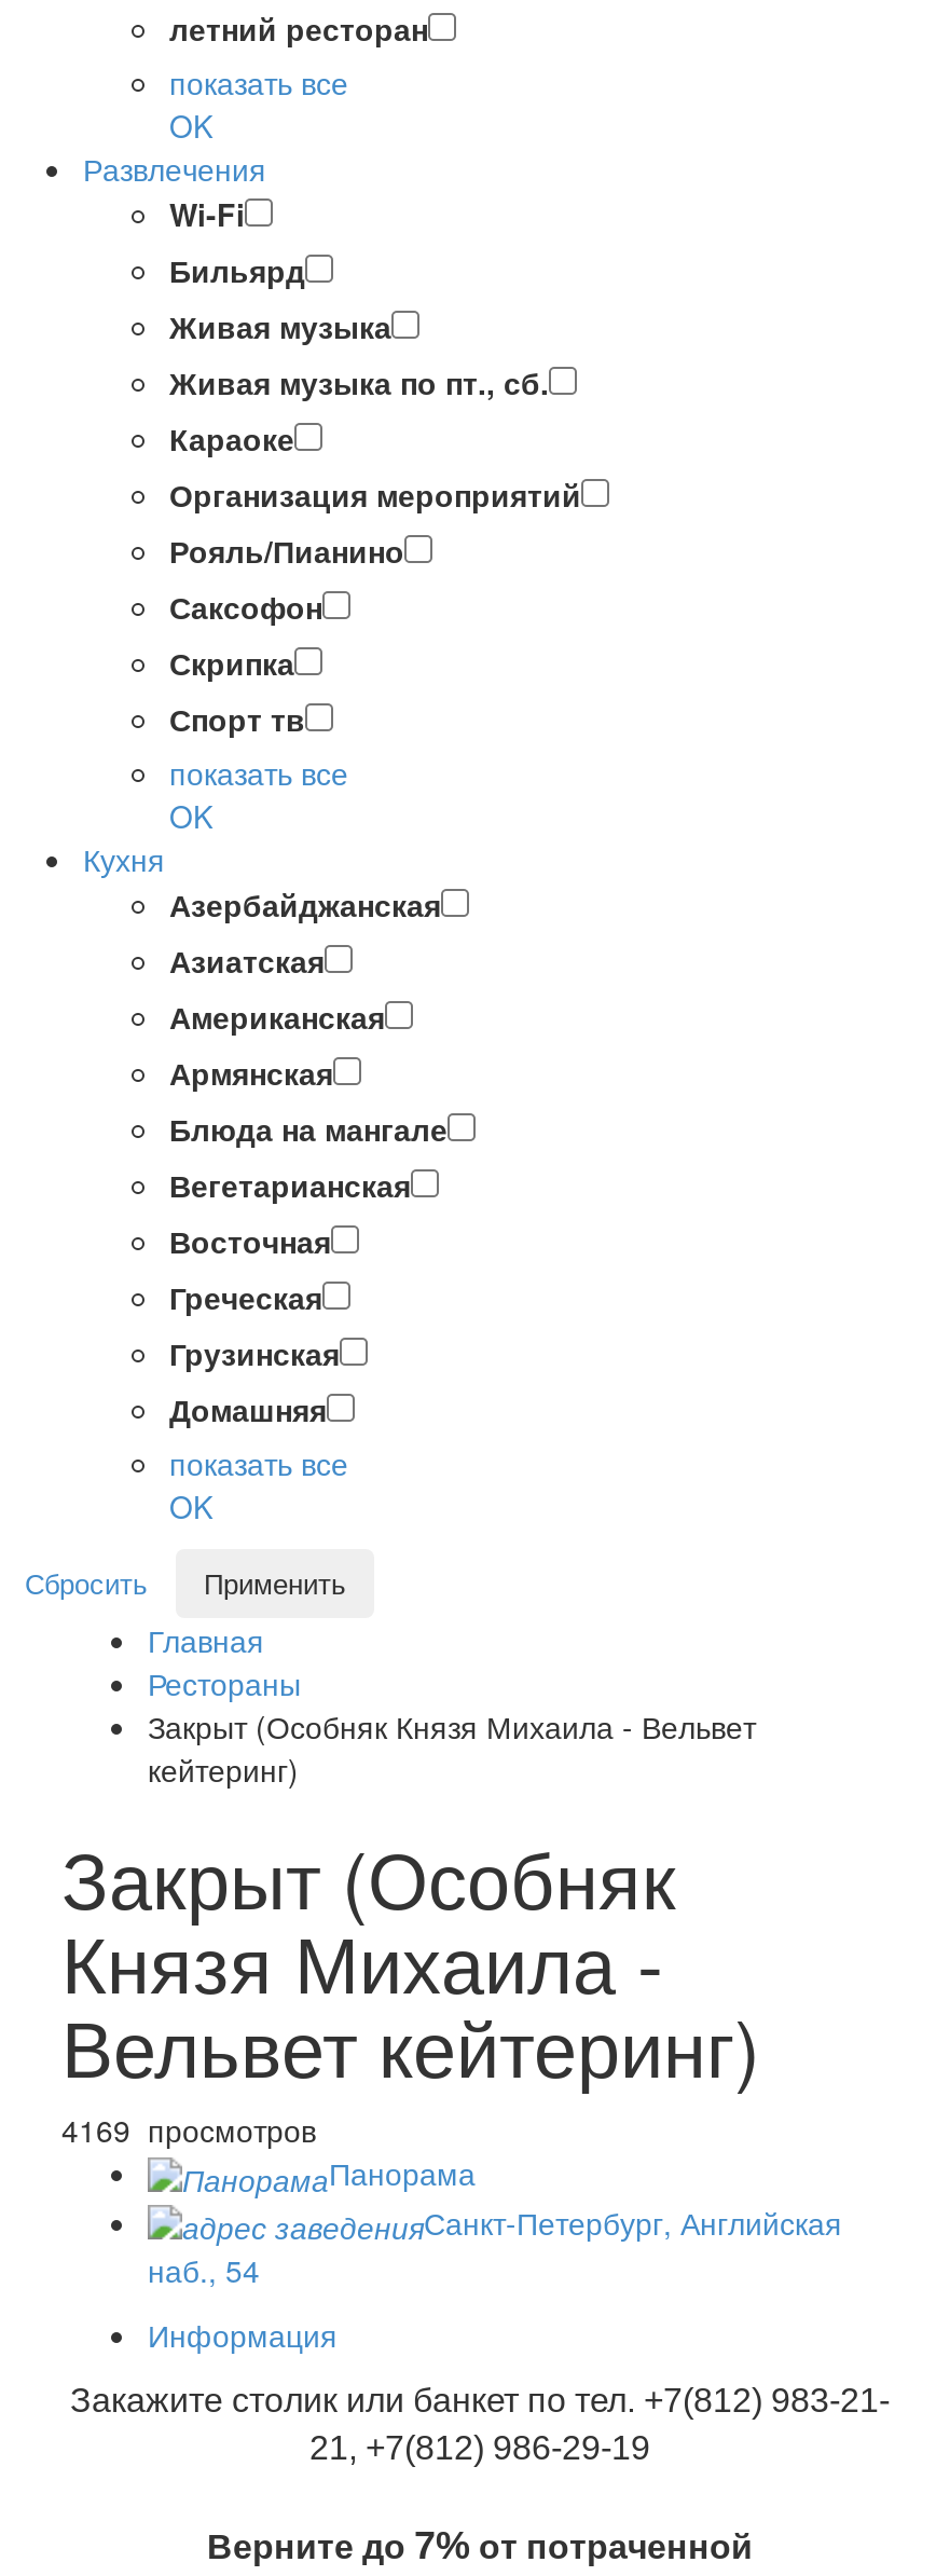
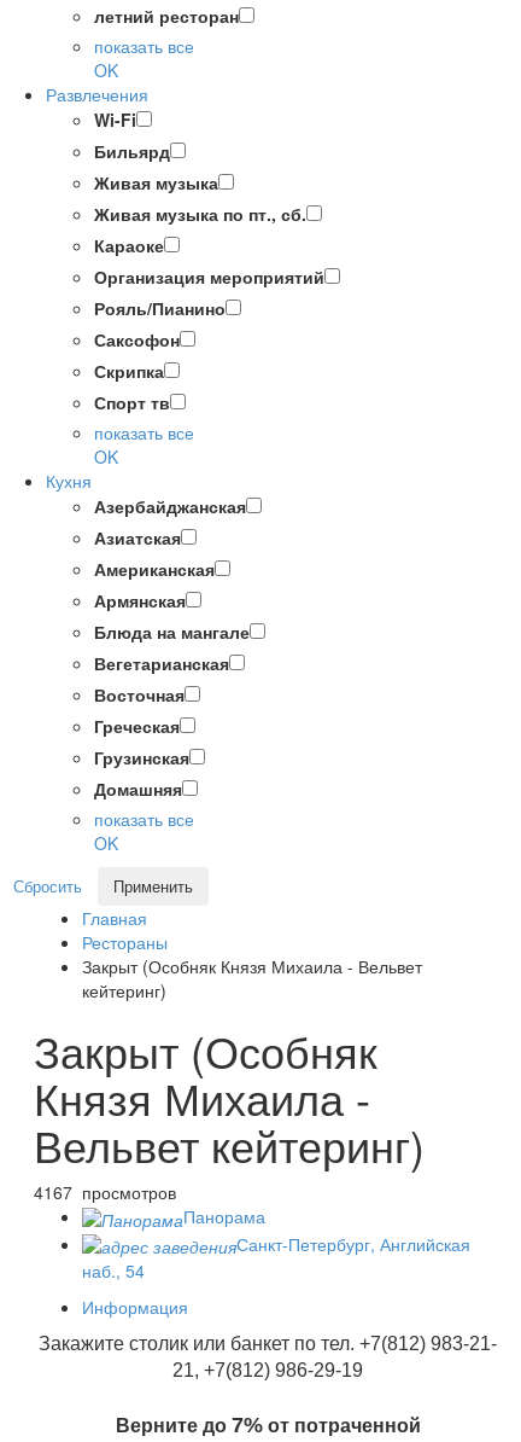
- 4169 просмотров
+ 4167 просмотров
